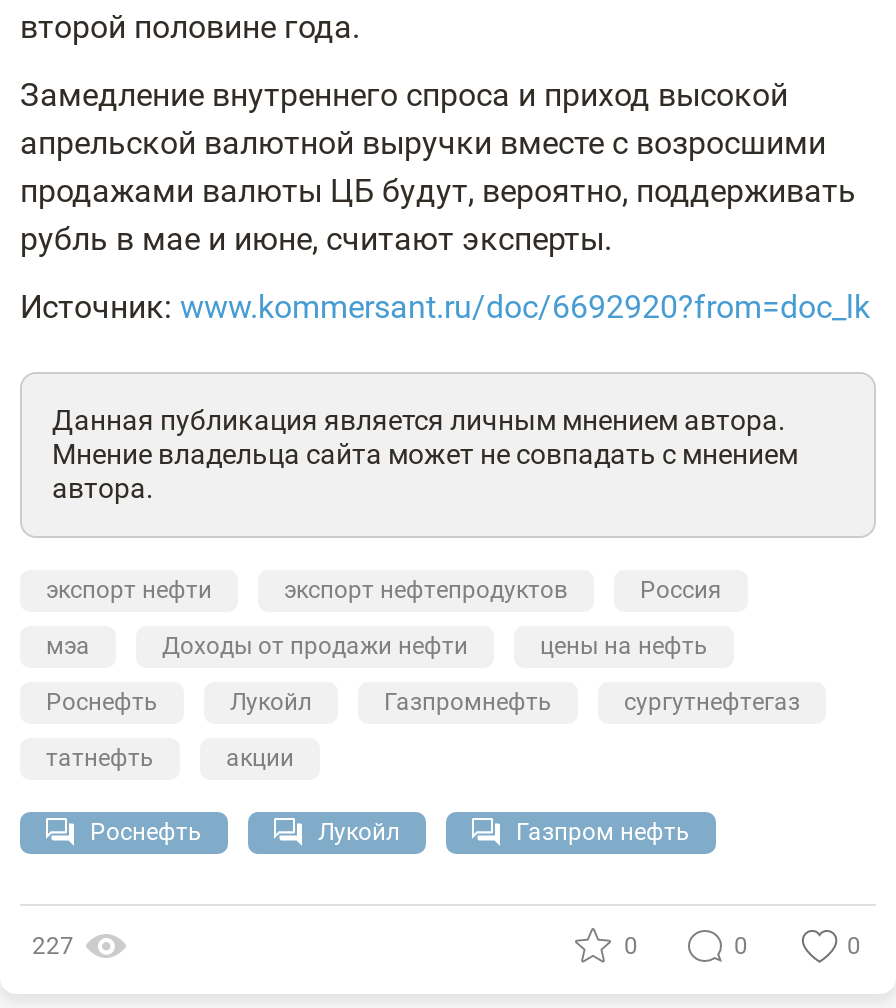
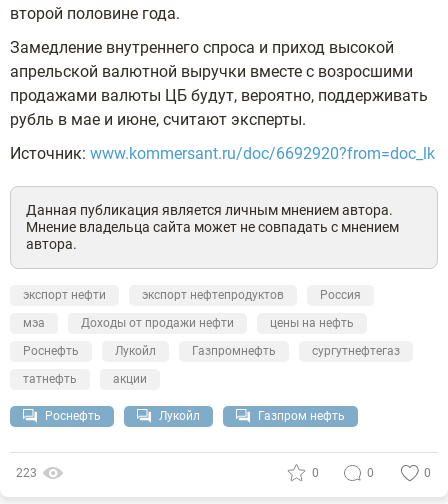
- 227
+ 223
